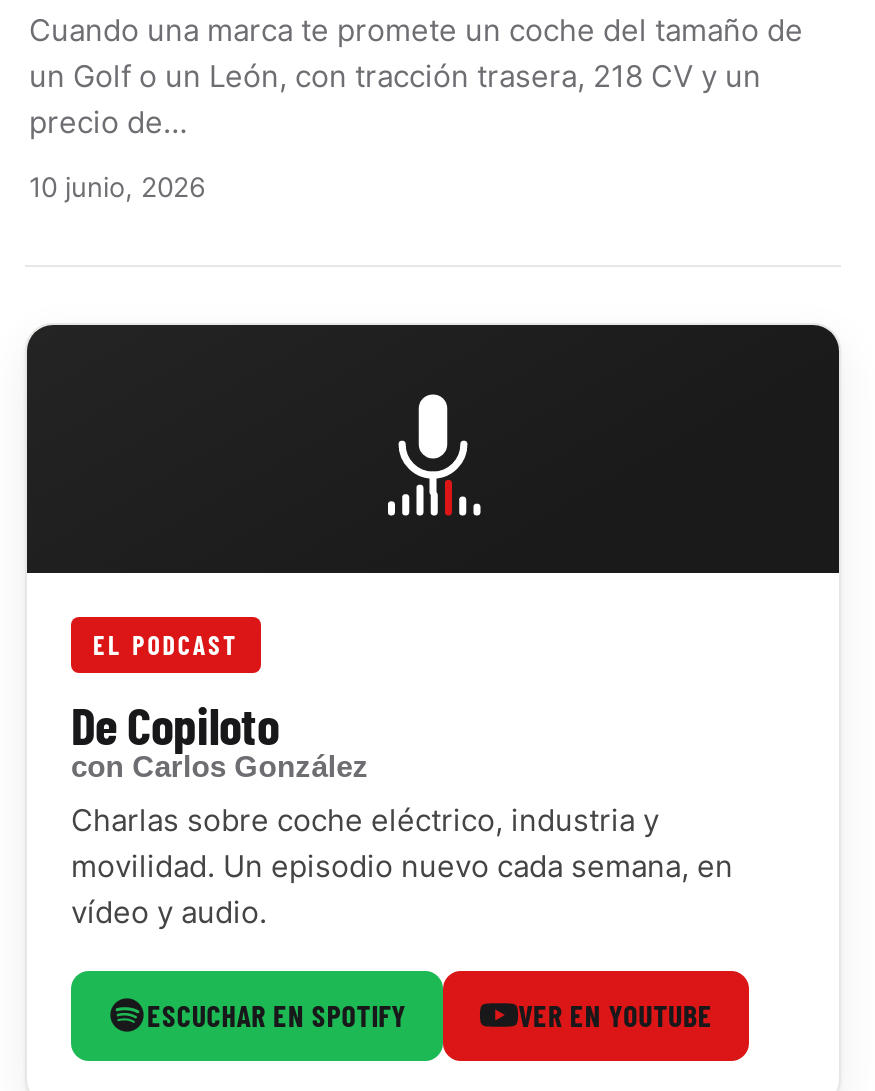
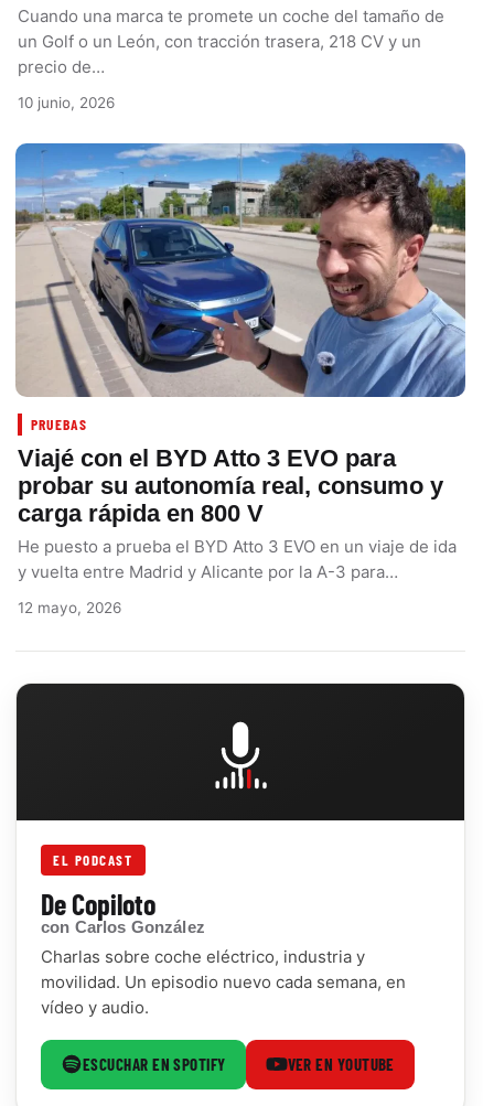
+ [image]
+ PRUEBAS
+ Viajé con el BYD Atto 3 EVO para
+ probar su autonomía real, consumo y
+ carga rápida en 800 V
+ He puesto a prueba el BYD Atto 3 EVO en un viaje de ida
+ y vuelta entre Madrid y Alicante por la A-3 para…
+ 12 mayo, 2026
